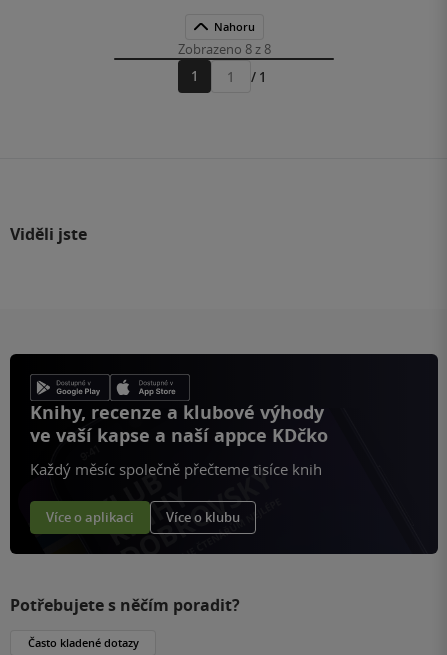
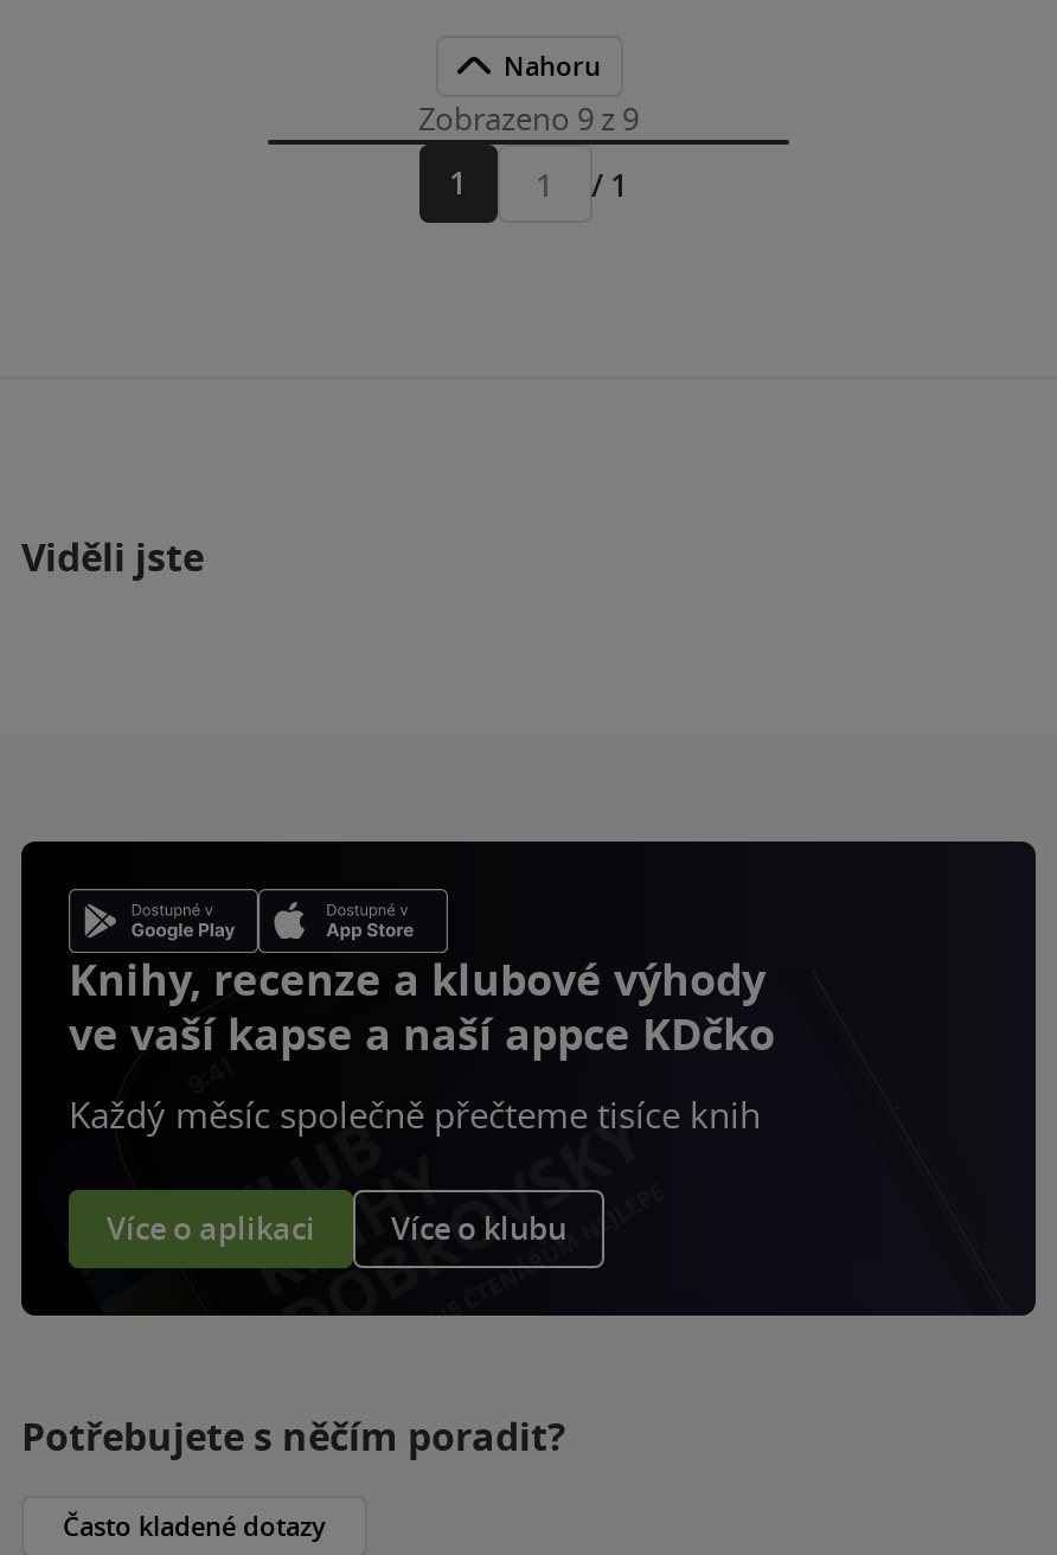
- Zobrazeno 8 z 8
+ Zobrazeno 9 z 9
